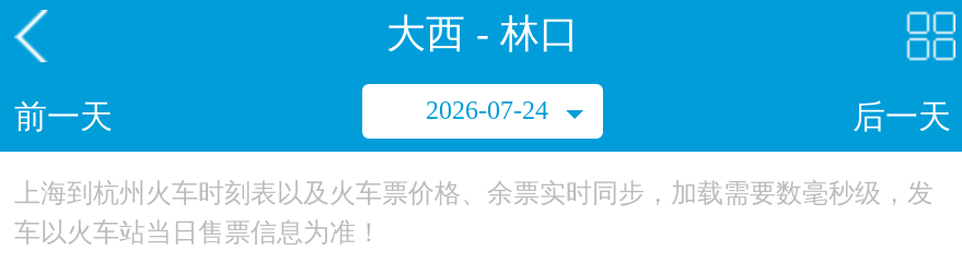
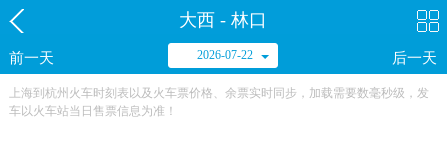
- 2026-07-24
+ 2026-07-22
